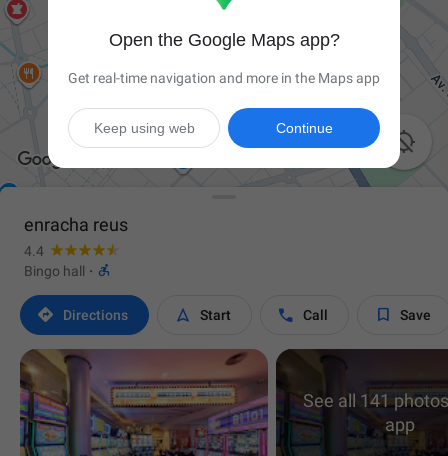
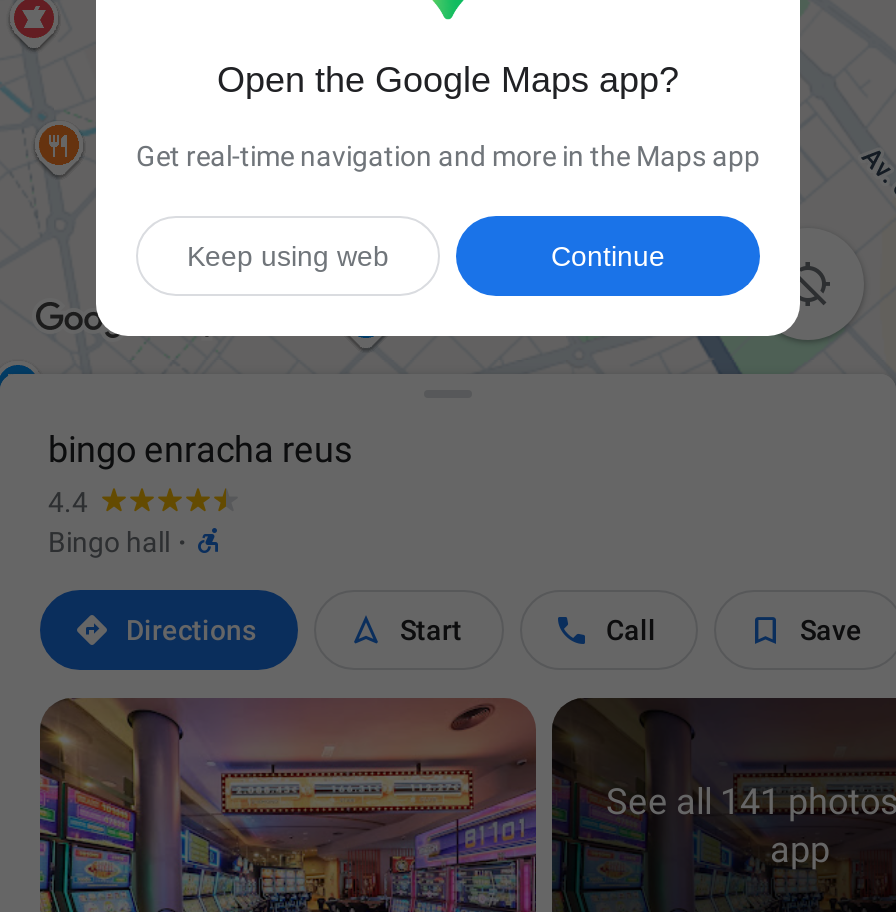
- enracha reus
+ bingo enracha reus
